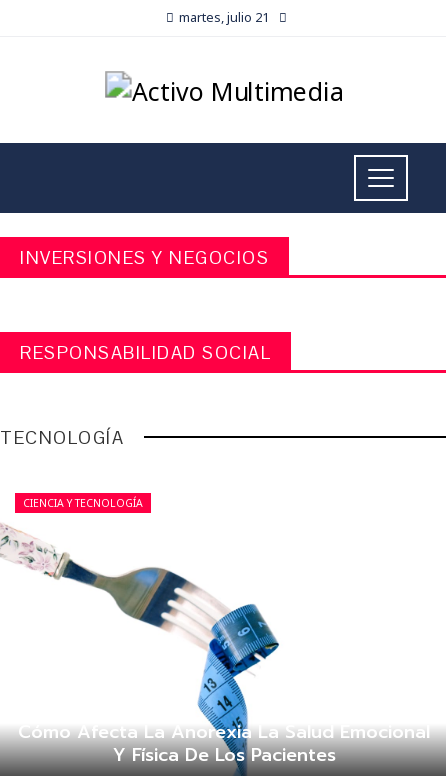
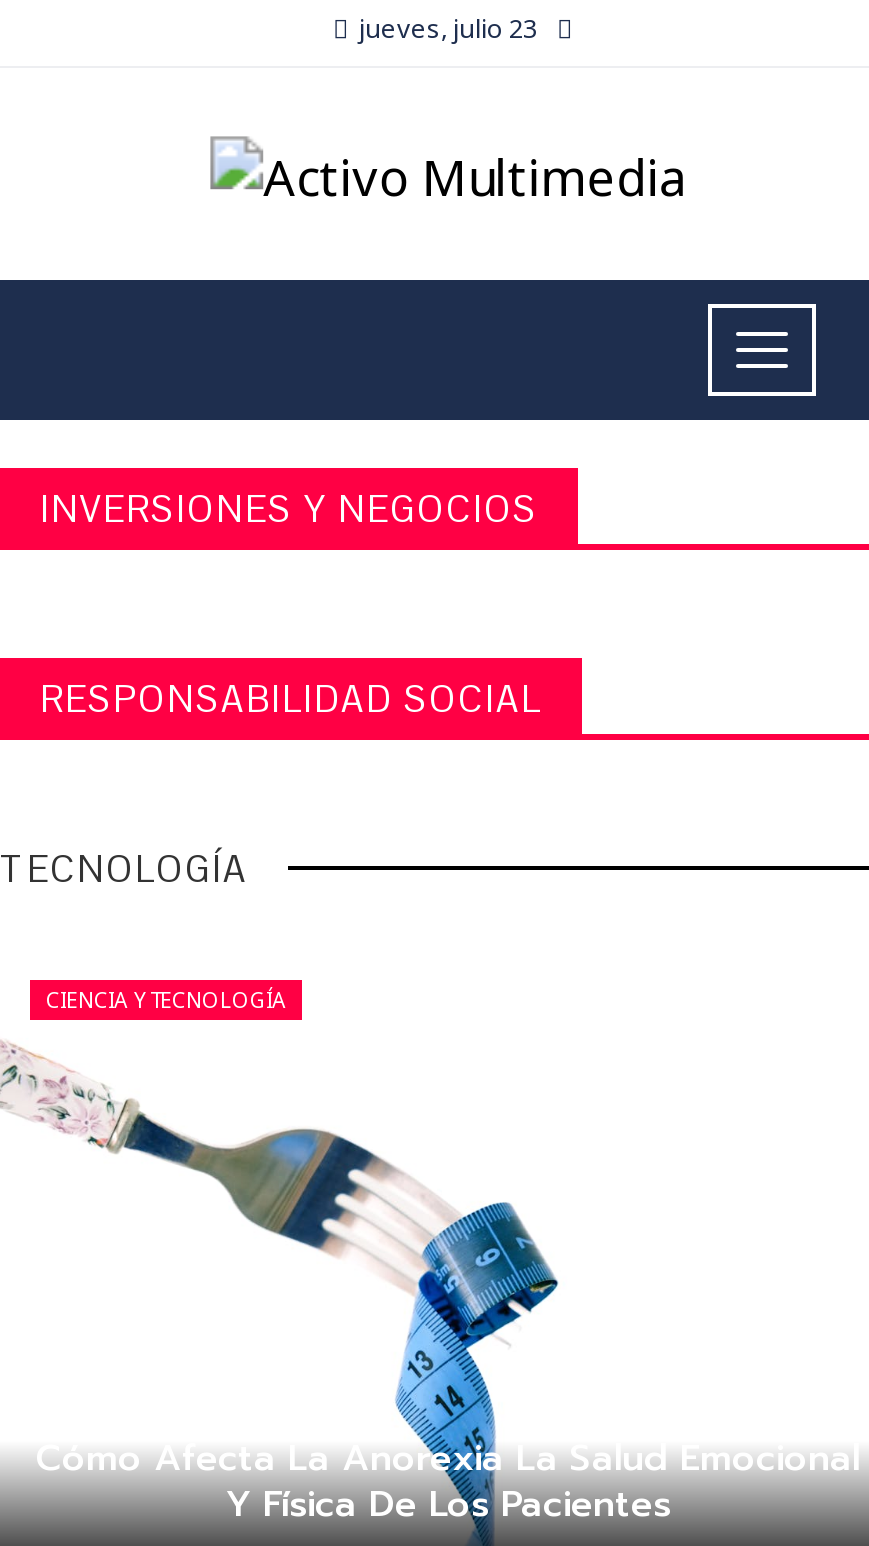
- martes, julio 21
+ jueves, julio 23
